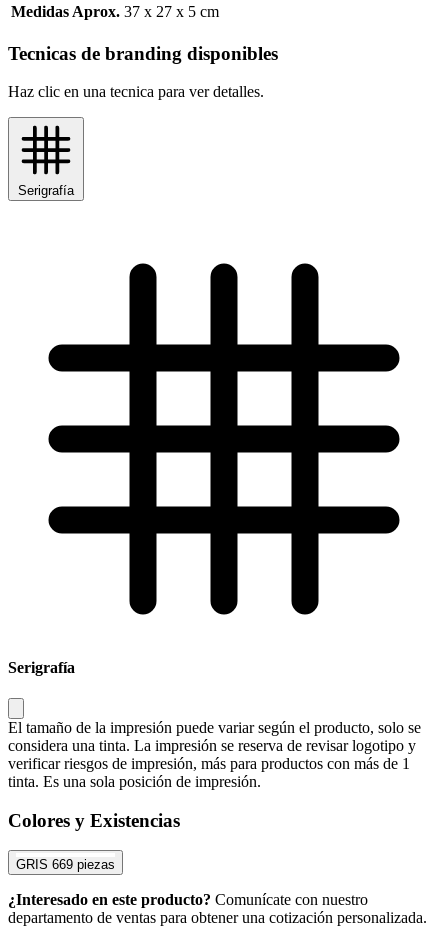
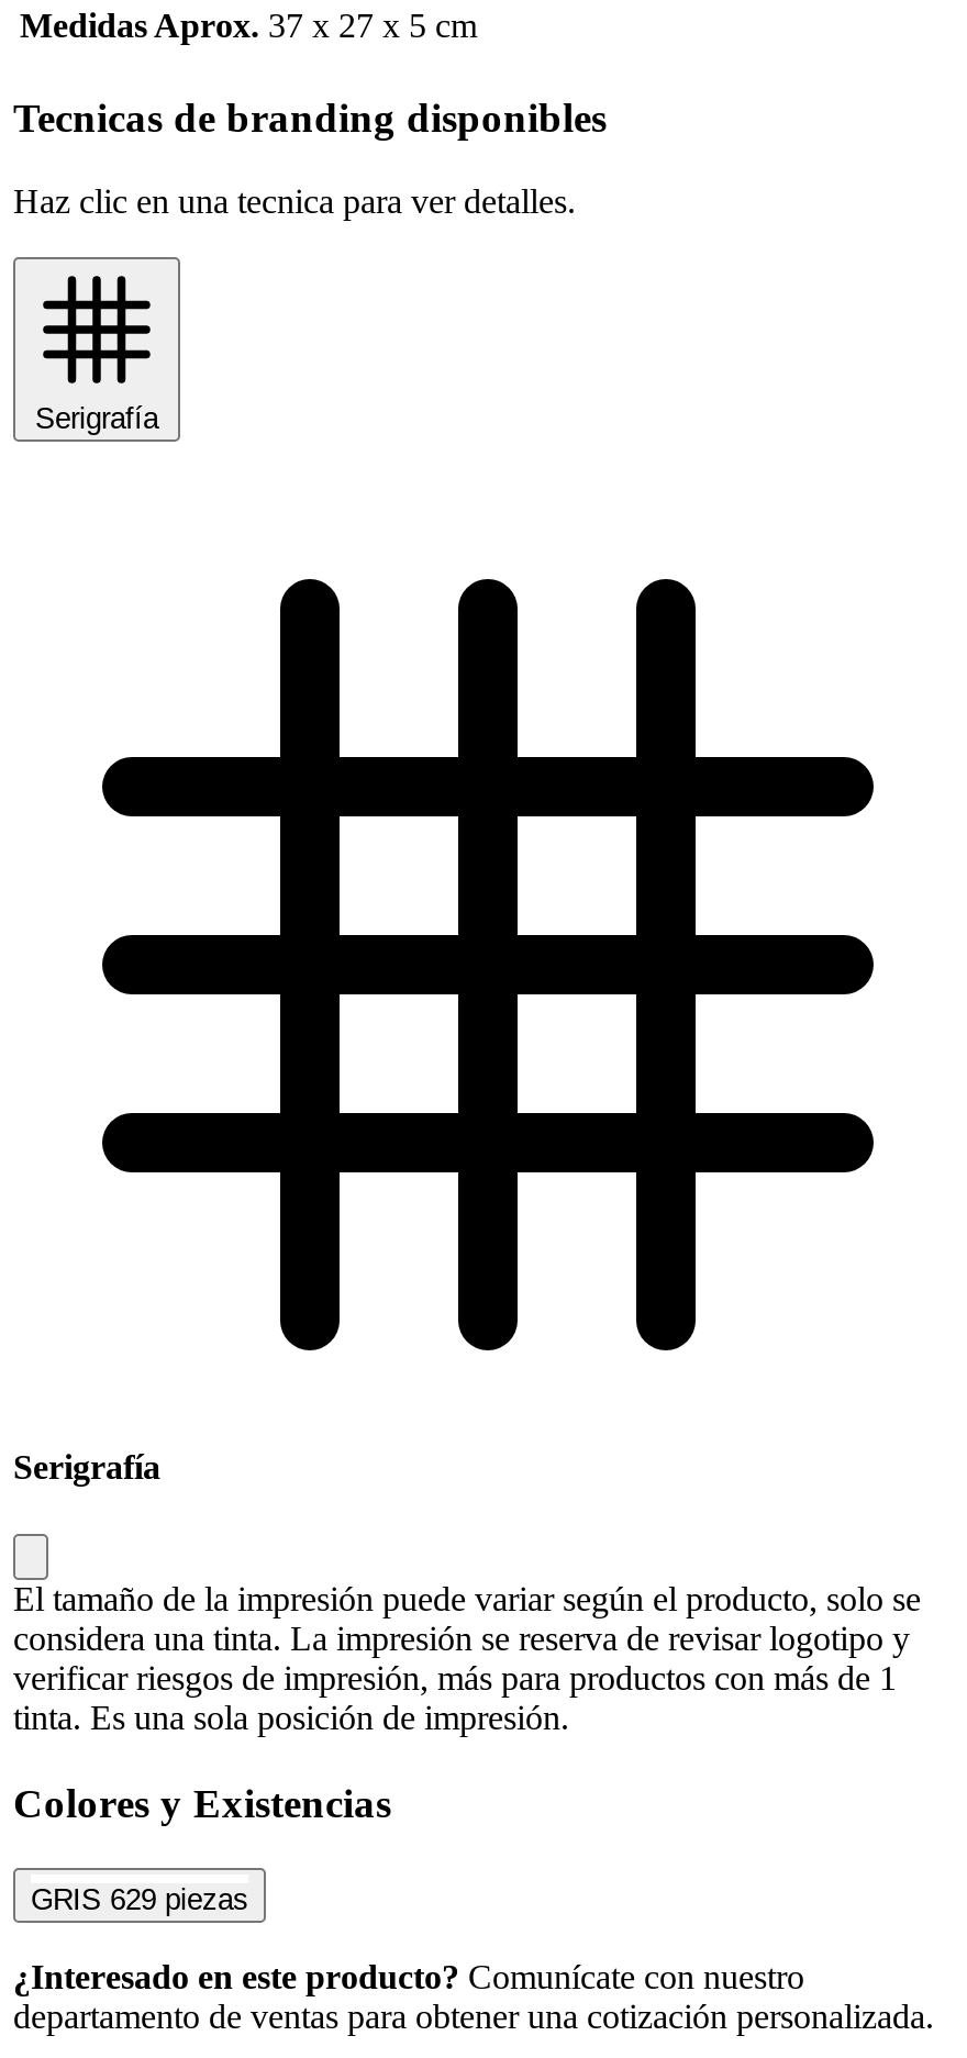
- GRIS 669 piezas
+ GRIS 629 piezas
